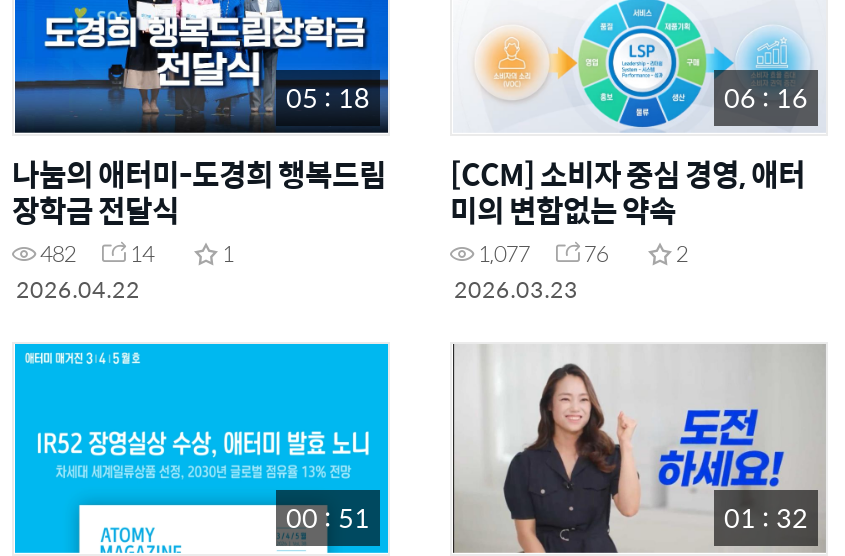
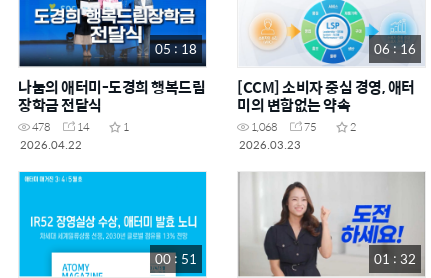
- 482 14 1
+ 478 14 1

- 1,077
+ 1,068

- 76
+ 75
